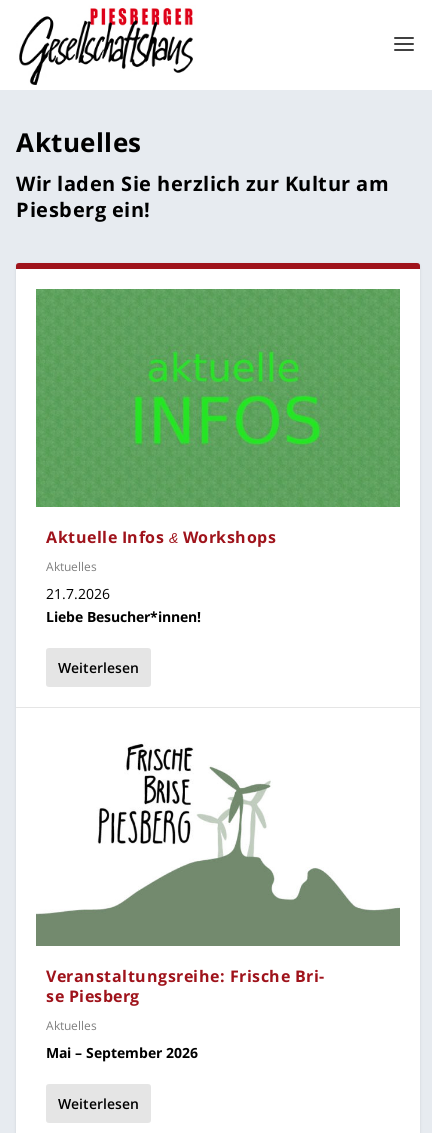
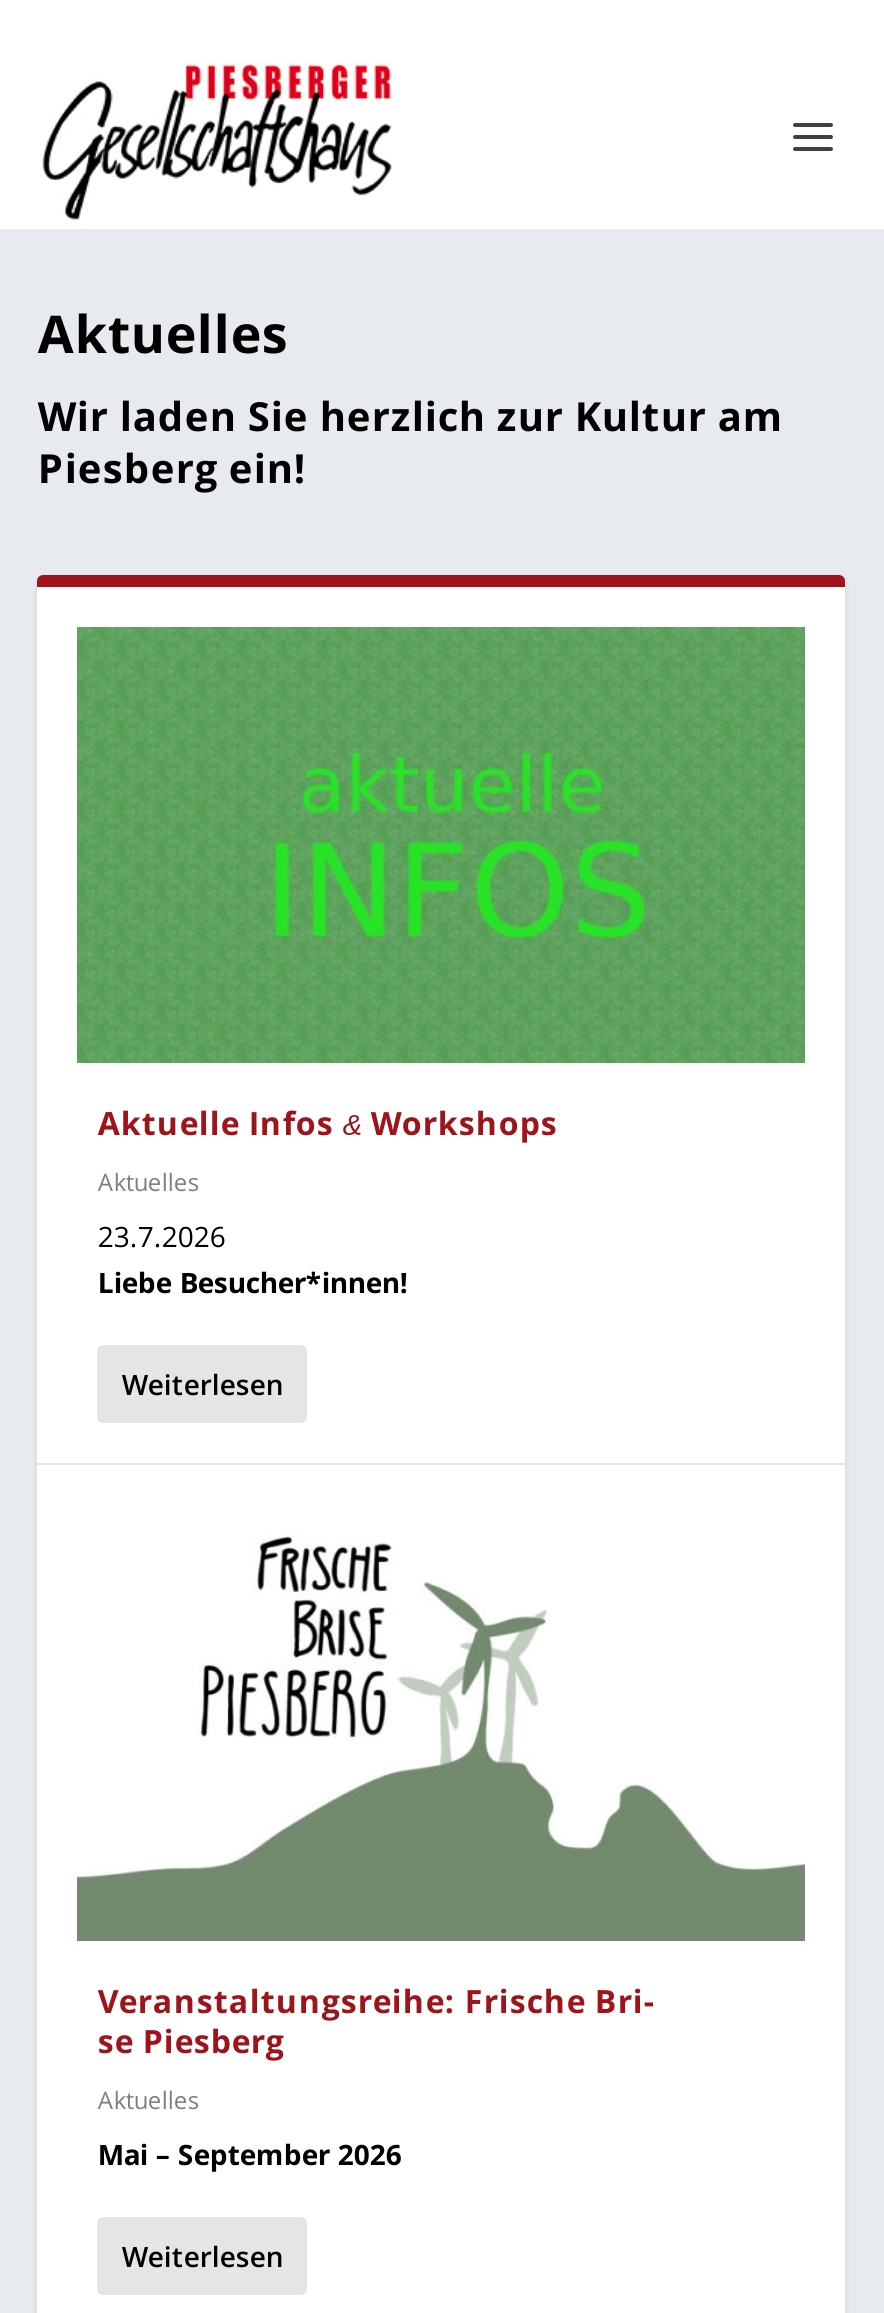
- 21.7.2026
+ 23.7.2026
